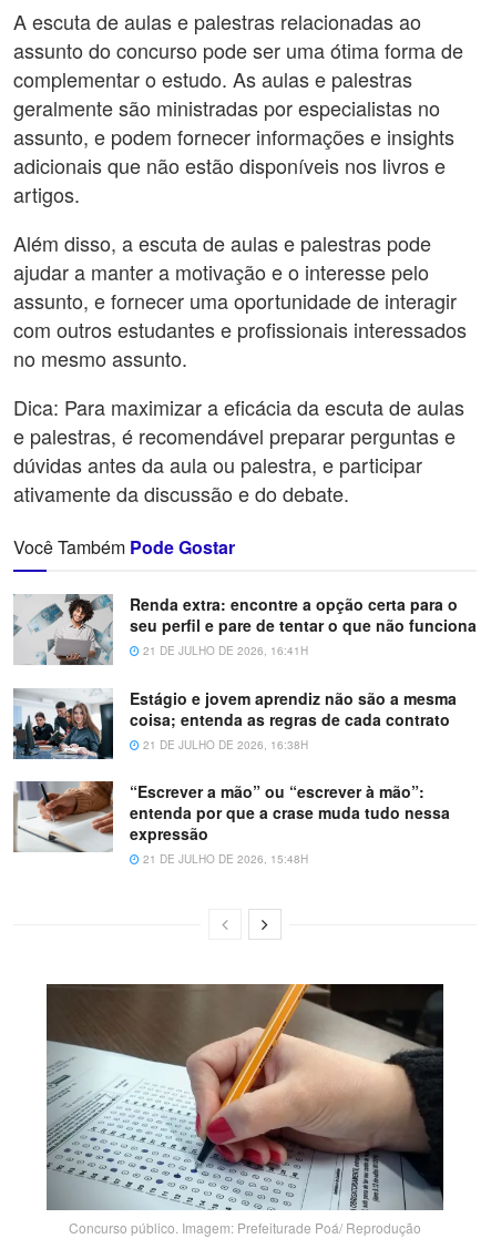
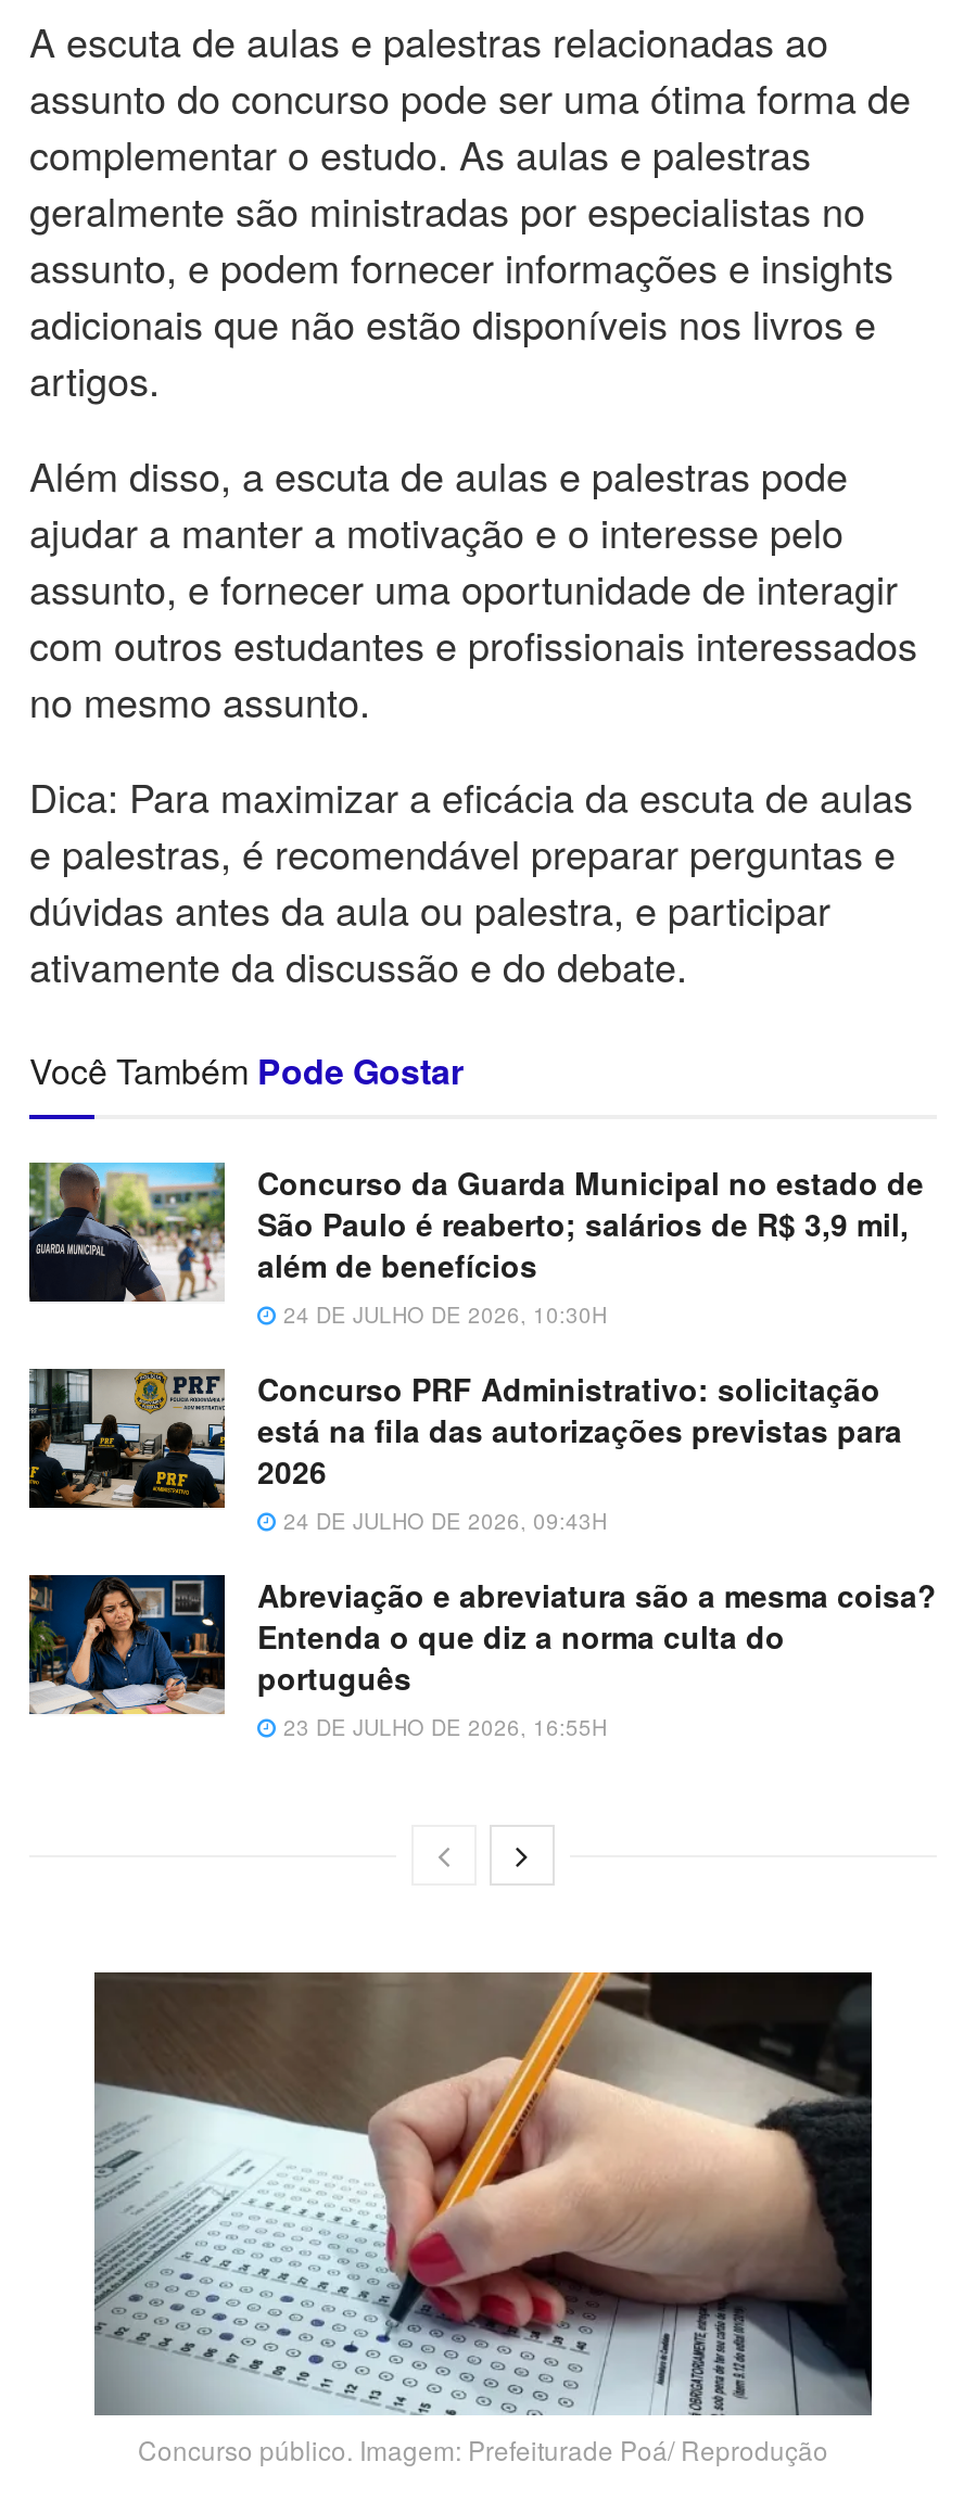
- [image]
- Renda extra: encontre a opção certa para o
- seu perfil e pare de tentar o que não funciona
- 21 DE JULHO DE 2026, 16:41H
+ [image]
+ Concurso da Guarda Municipal no estado de
+ São Paulo é reaberto; salários de R$ 3,9 mil,
+ além de benefícios
+ 24 DE JULHO DE 2026, 10:30H

- [image]
- Estágio e jovem aprendiz não são a mesma
- coisa; entenda as regras de cada contrato
- 21 DE JULHO DE 2026, 16:38H
+ [image]
+ Concurso PRF Administrativo: solicitação
+ está na fila das autorizações previstas para
+ 2026
+ 24 DE JULHO DE 2026, 09:43H

- [image]
- “Escrever a mão” ou “escrever à mão”:
- entenda por que a crase muda tudo nessa
- expressão
- 21 DE JULHO DE 2026, 15:48H
+ [image]
+ Abreviação e abreviatura são a mesma coisa?
+ Entenda o que diz a norma culta do
+ português
+ 23 DE JULHO DE 2026, 16:55H
